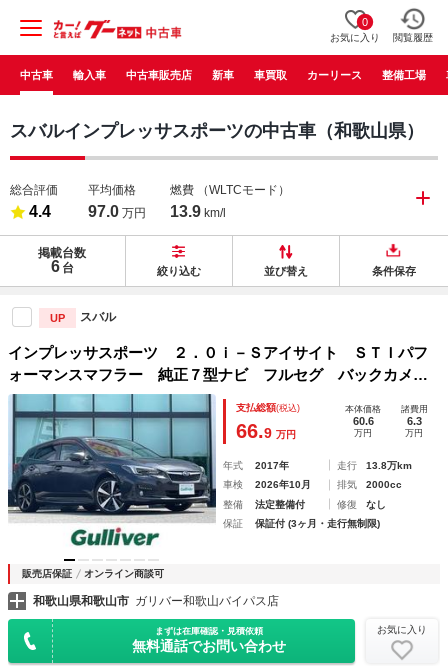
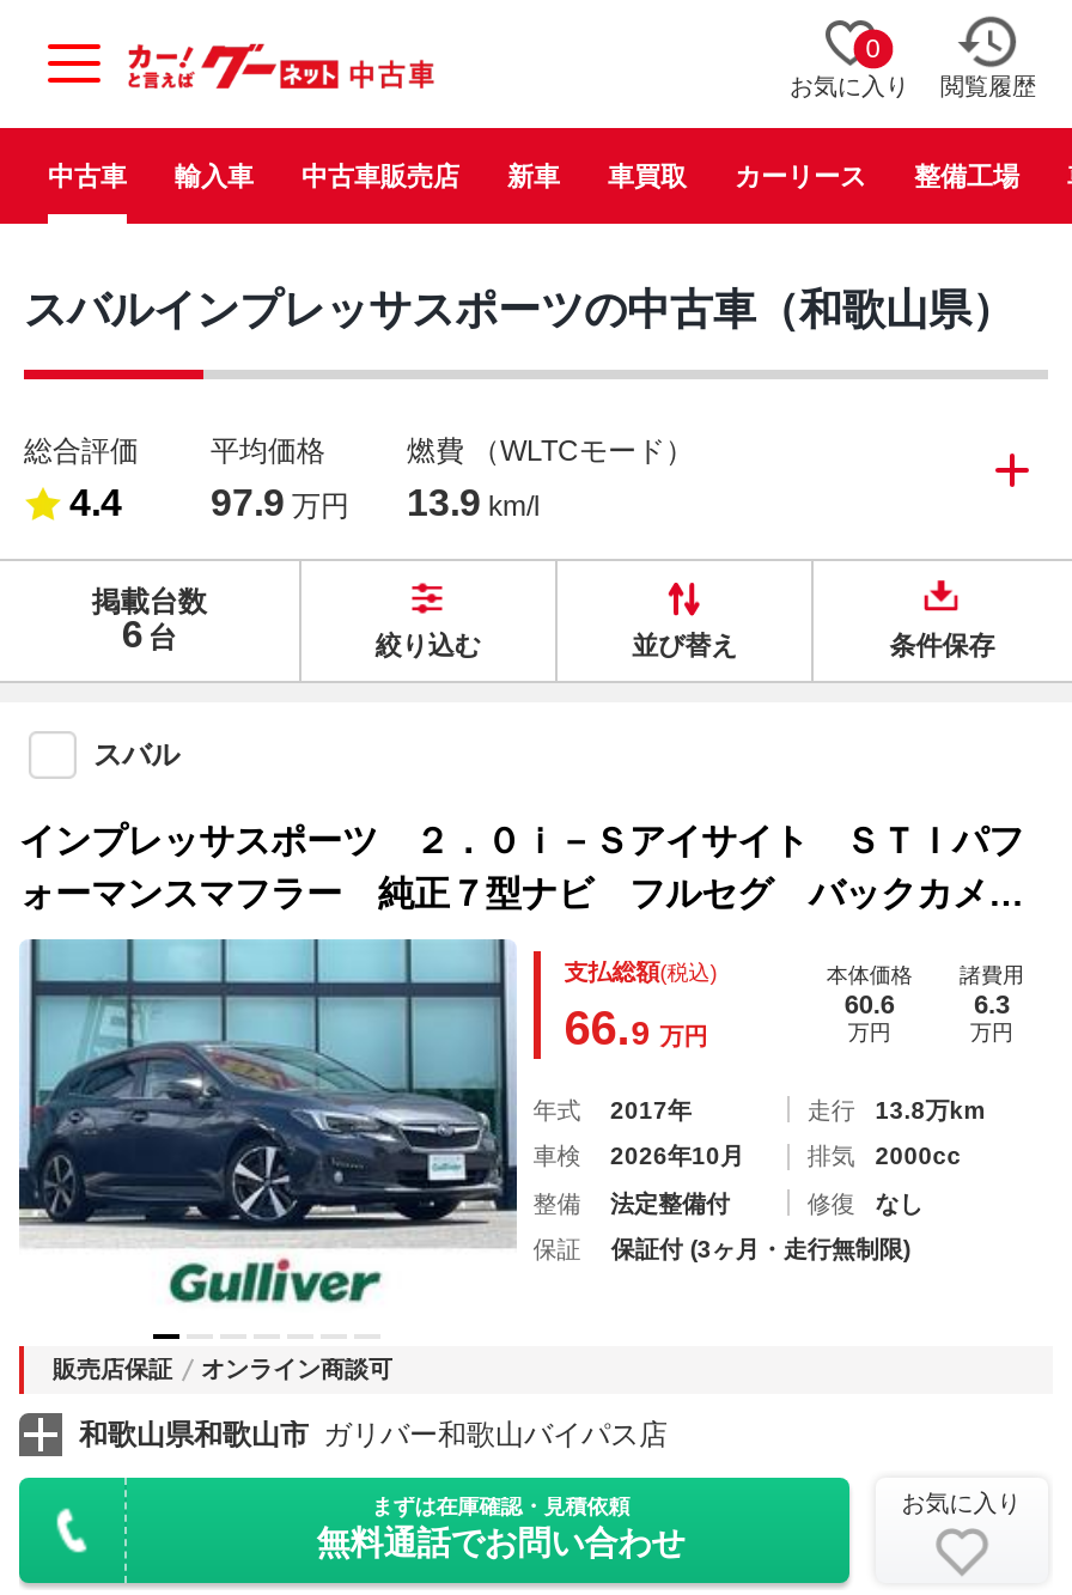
- 97.0万円 13.9 km/l
+ 97.9万円 13.9 km/l

- UP
